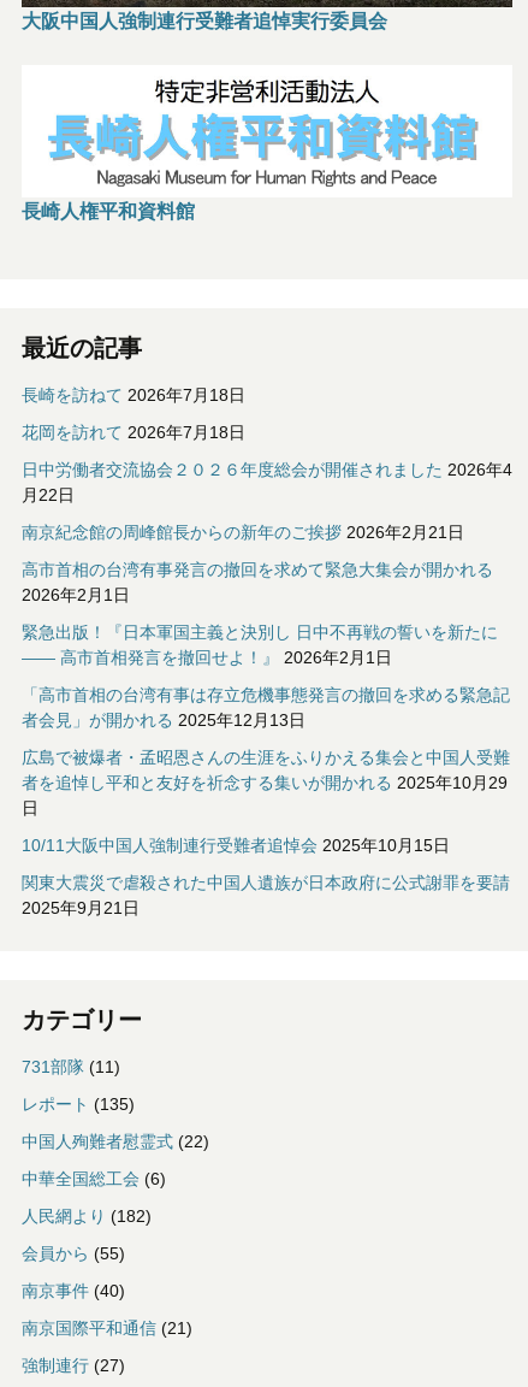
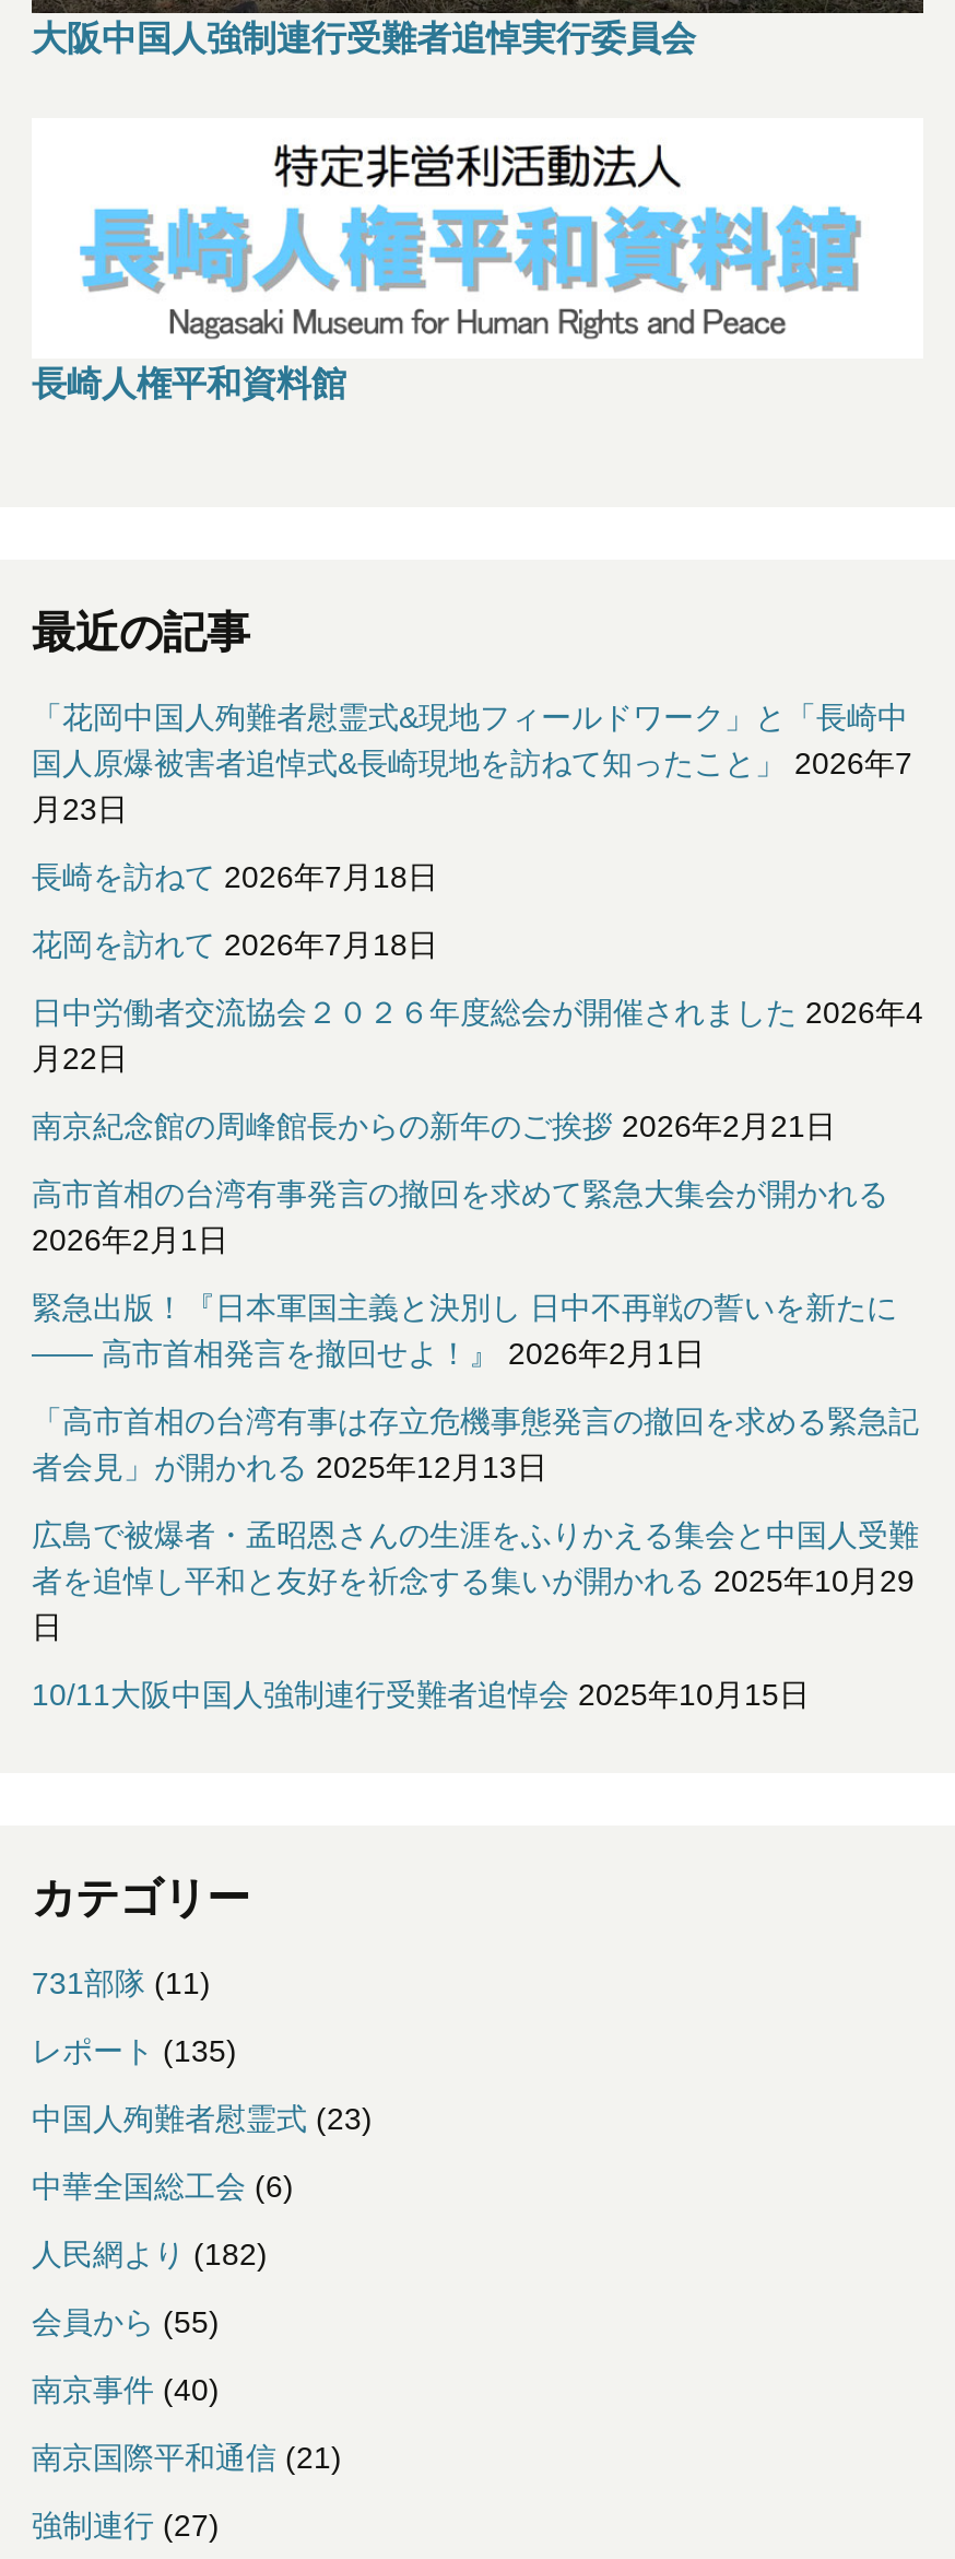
+ 「花岡中国人殉難者慰霊式&現地フィールドワーク」と「長崎中
+ 国人原爆被害者追悼式&長崎現地を訪ねて知ったこと」 2026年7
+ 月23日

moved down: 長崎を訪ねて 2026年7月18日 | 花岡を訪れて 2026年7月18日 | 日中労働者交流協会２０２６年度総会が開催されました 2026年4 | ... | 日 | 10/11大阪中国人強制連行受難者追悼会 2025年10月15日

- 関東大震災で虐殺された中国人遺族が日本政府に公式謝罪を要請
- 2025年9月21日

- 中国人殉難者慰霊式(22)
+ 中国人殉難者慰霊式(23)
